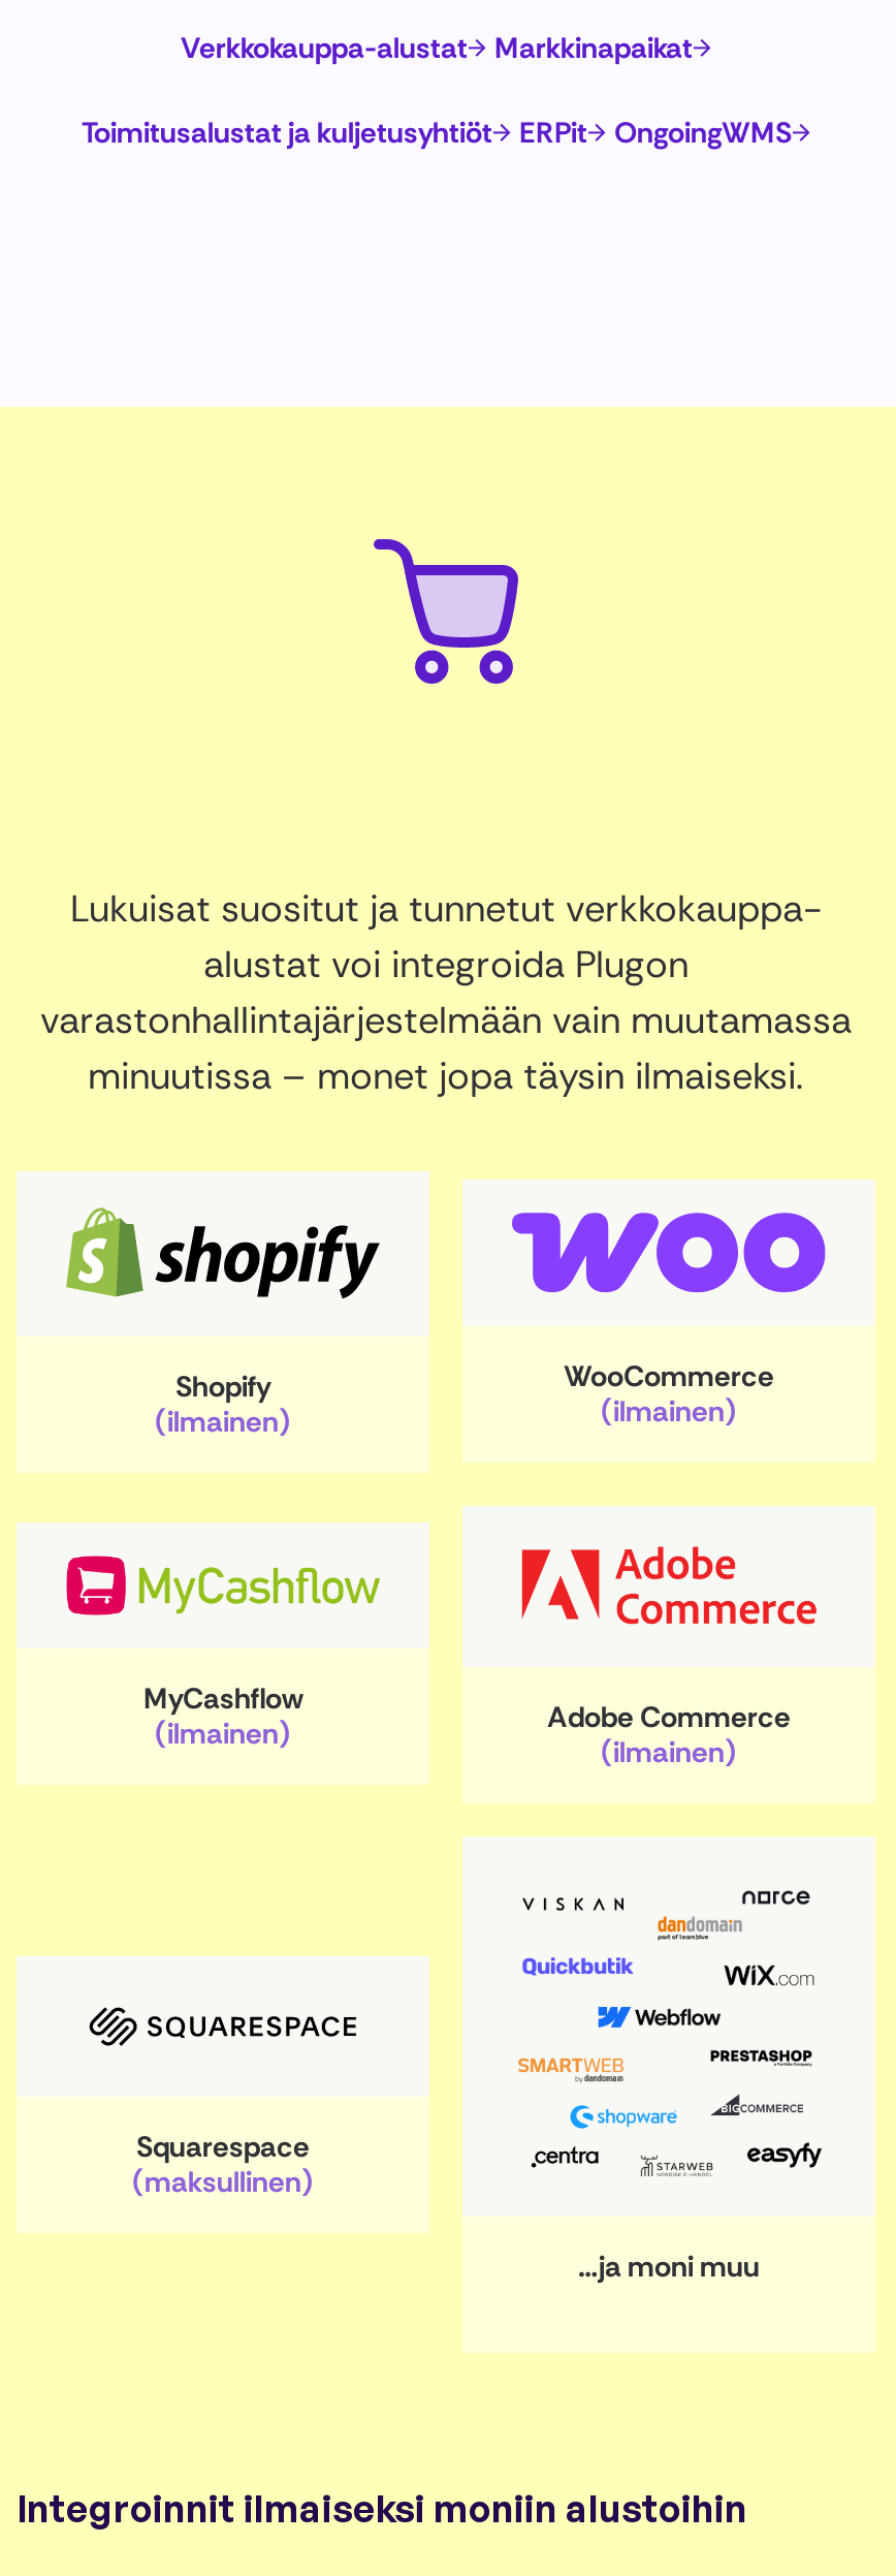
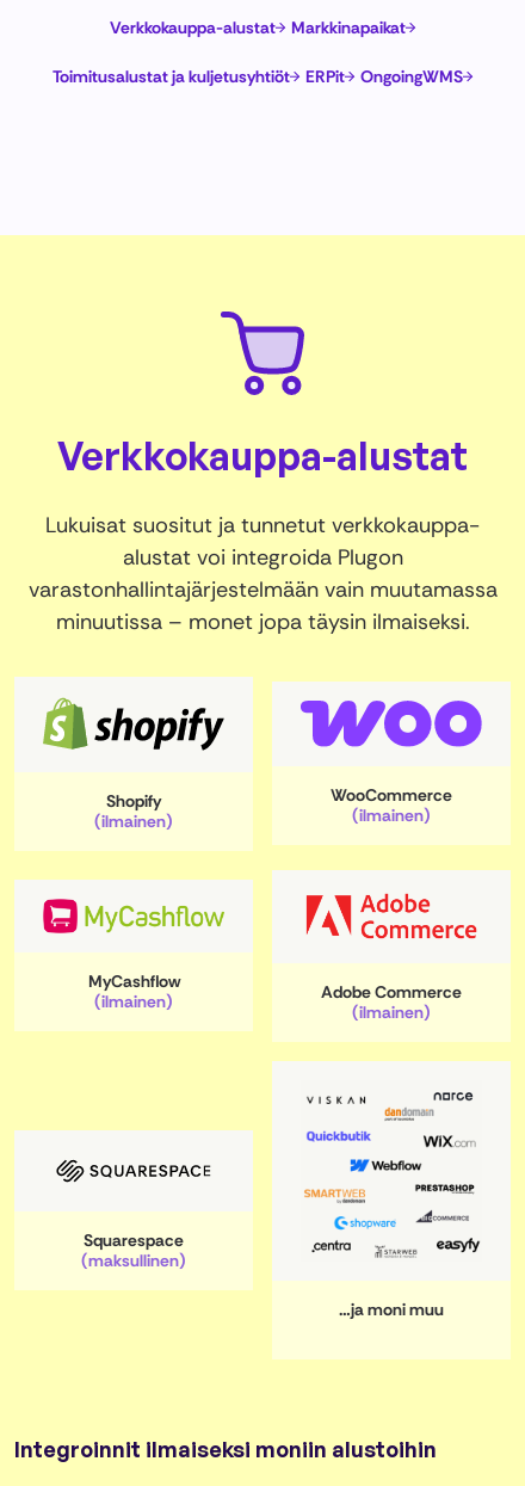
+ Verkkokauppa-alustat
